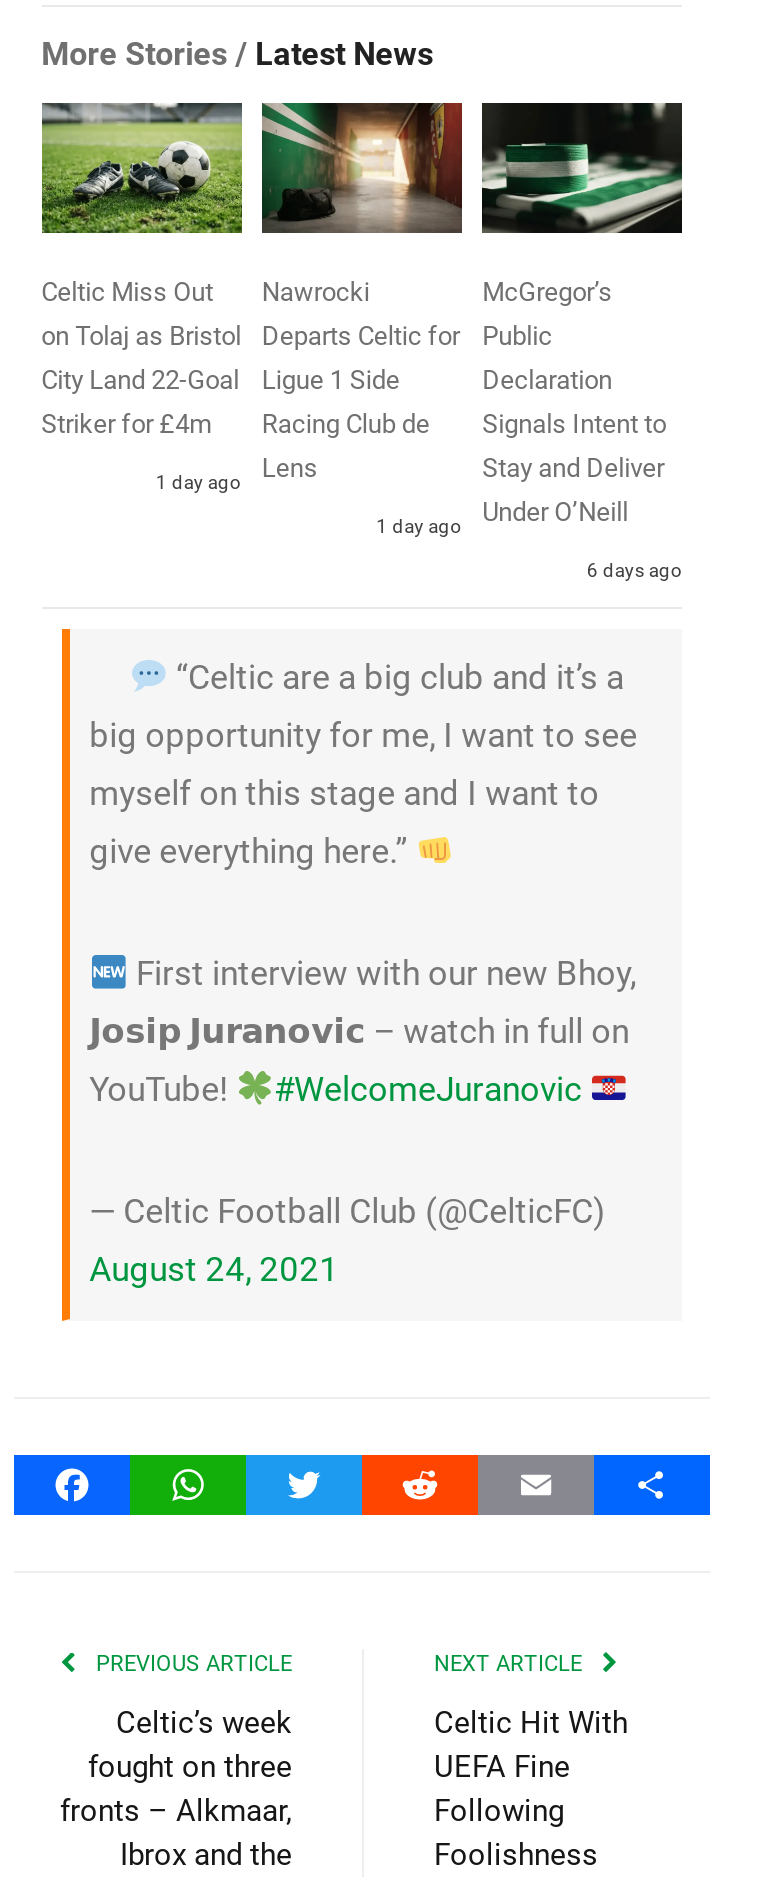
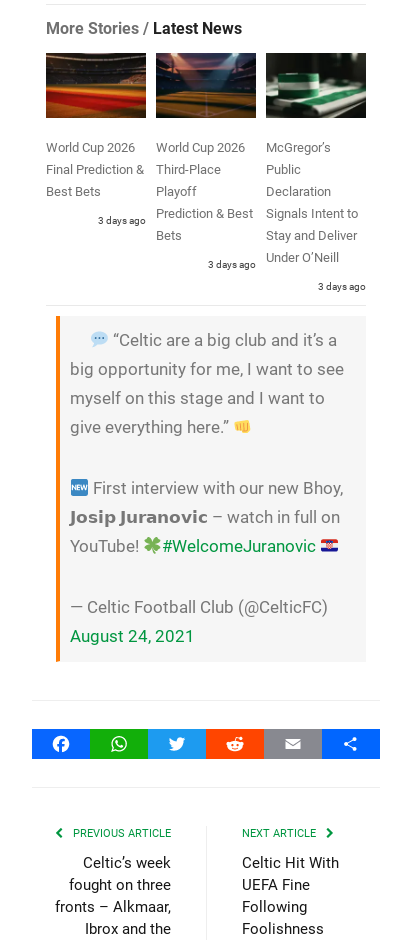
- [image]
- Celtic Miss Out
- on Tolaj as Bristol
- City Land 22-Goal
- Striker for £4m
- 1 day ago
+ [image]
+ World Cup 2026
+ Final Prediction &
+ Best Bets
+ 3 days ago

- [image]
- Nawrocki
- Departs Celtic for
- Ligue 1 Side
- Racing Club de
- Lens
- 1 day ago
+ [image]
+ World Cup 2026
+ Third-Place
+ Playoff
+ Prediction & Best
+ Bets
+ 3 days ago

- 6 days ago
+ 3 days ago
